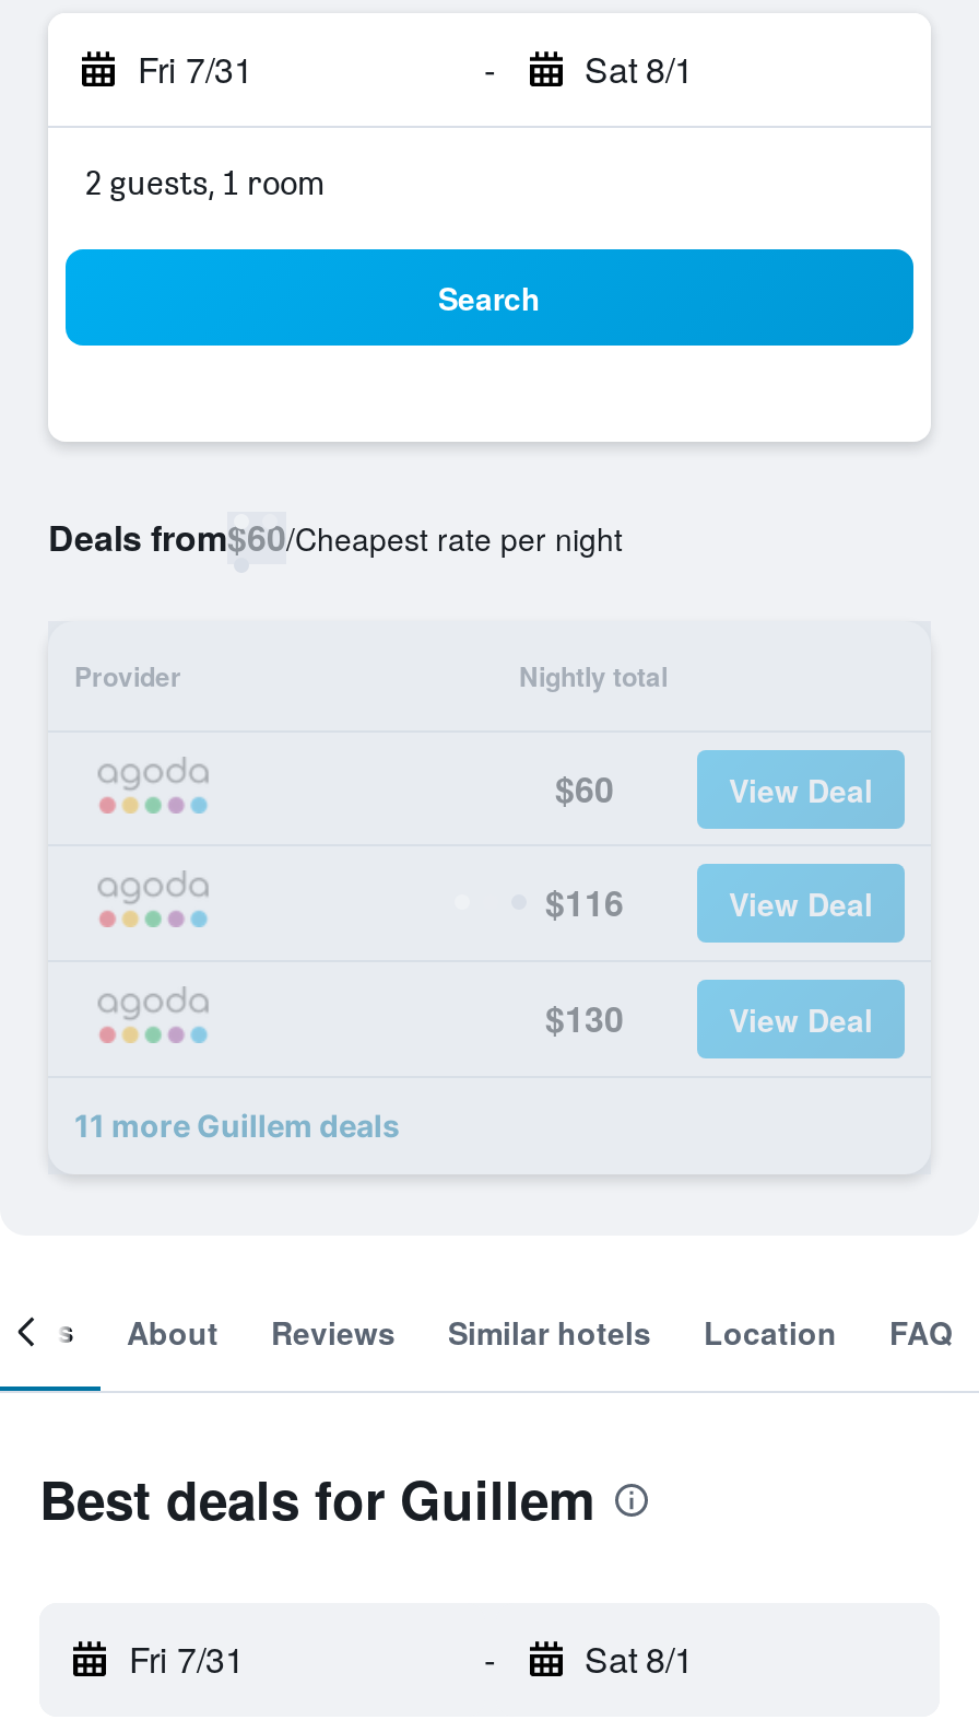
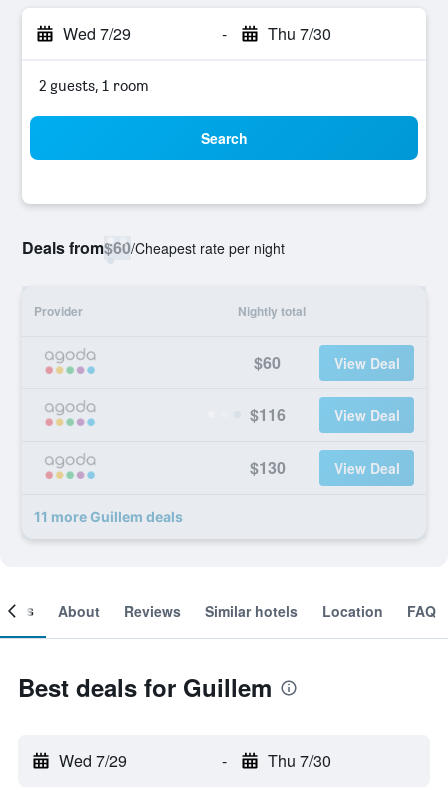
- Fri 7/31
+ Wed 7/29

- Sat 8/1
+ Thu 7/30

- Fri 7/31
+ Wed 7/29

- Sat 8/1
+ Thu 7/30
